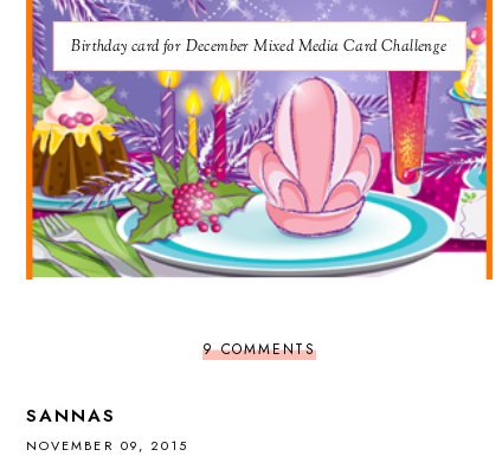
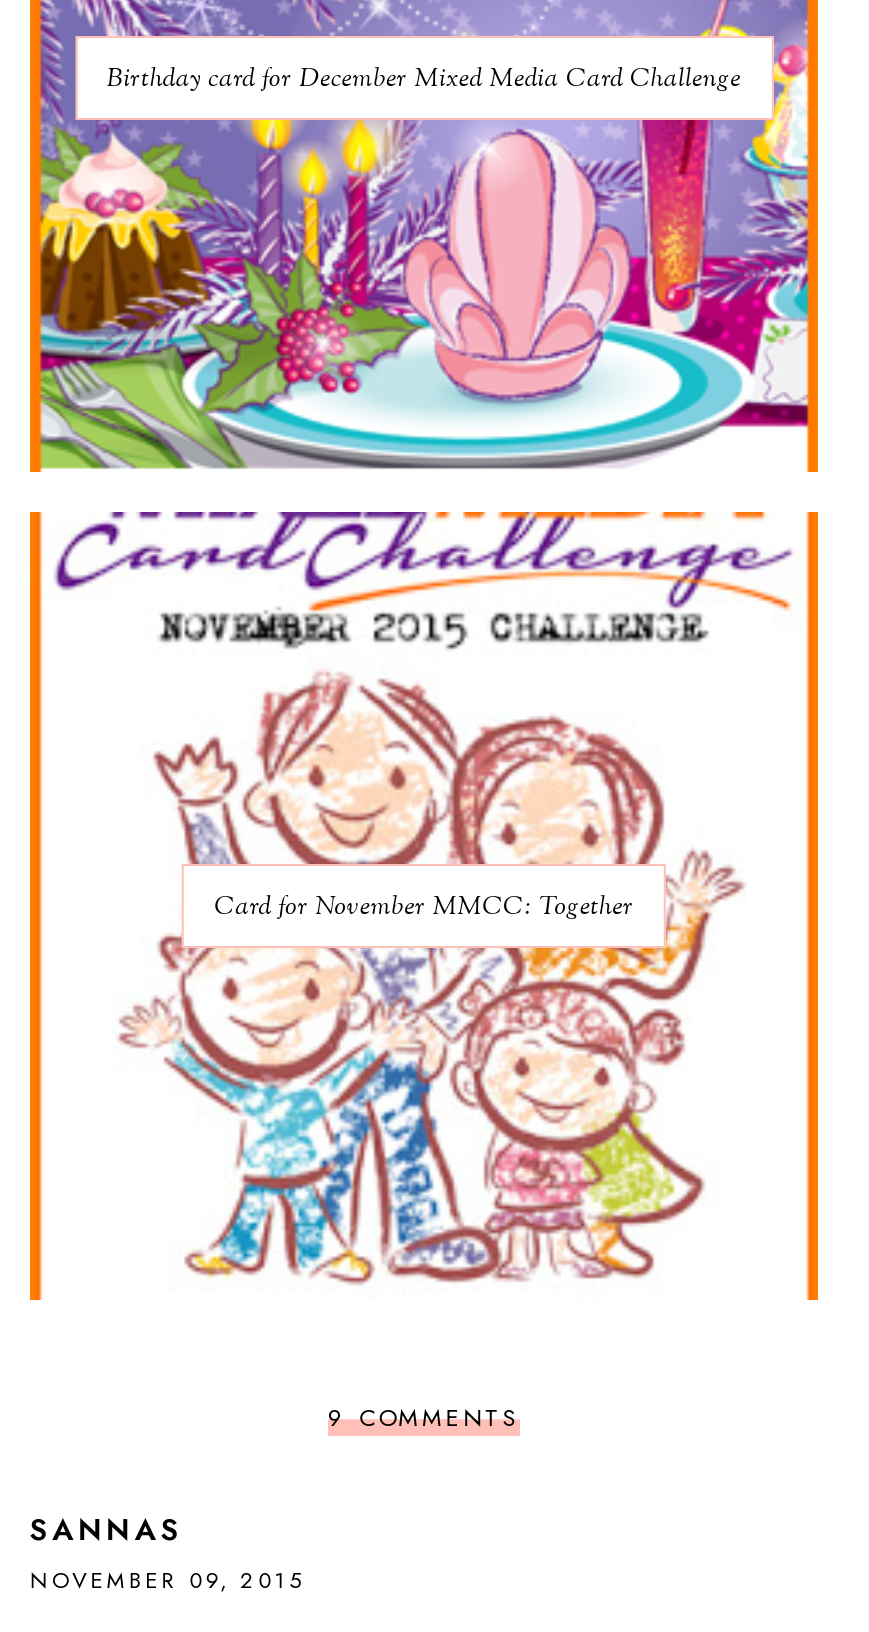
+ [image]
+ Card for November MMCC: Together
